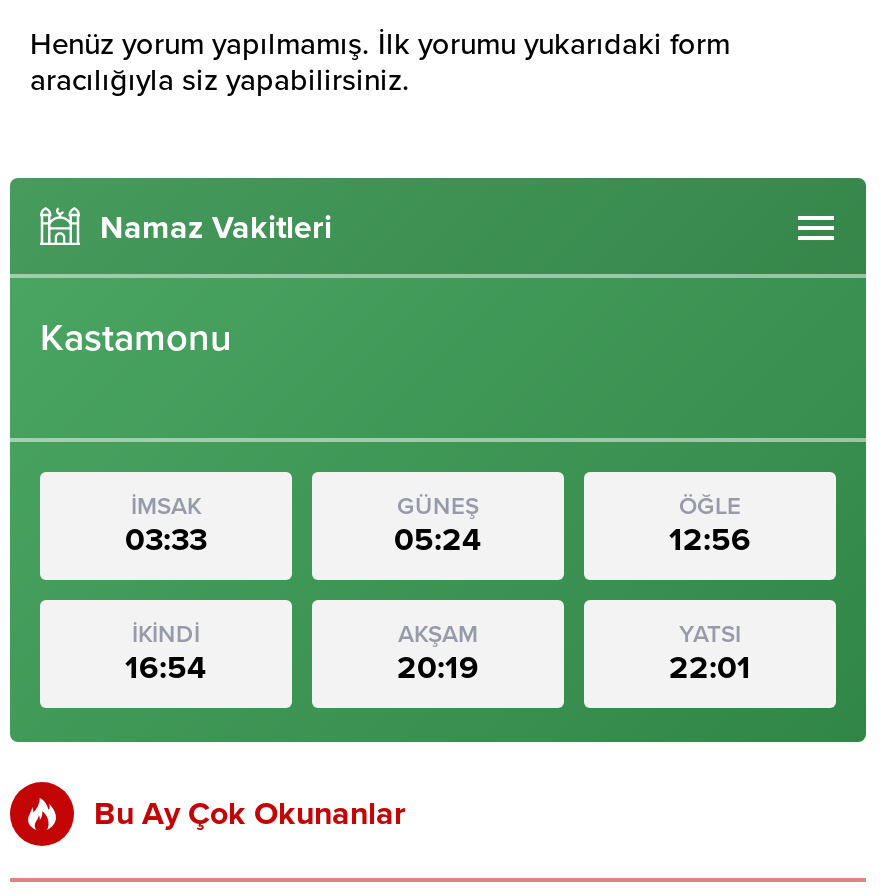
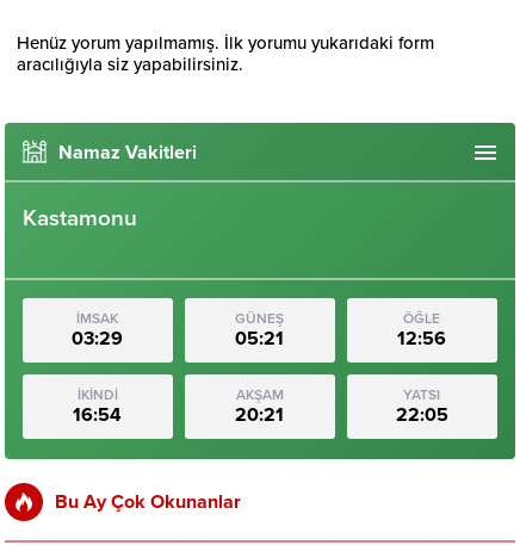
- 03:33
+ 03:29

- 05:24
+ 05:21

- 20:19
+ 20:21

- 22:01
+ 22:05
